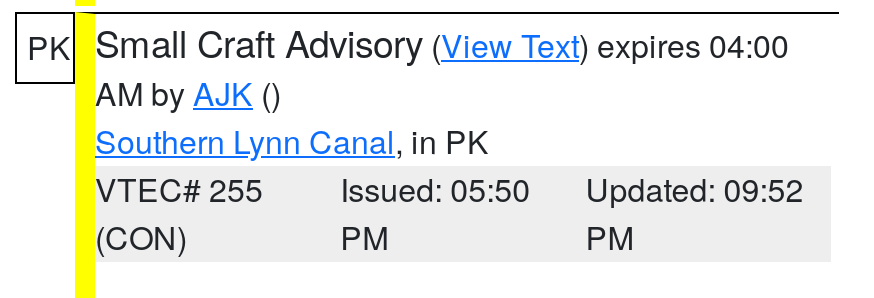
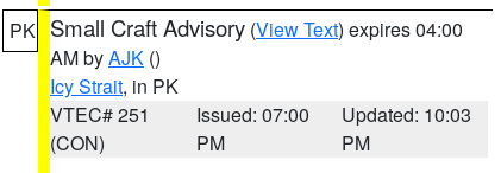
- Southern Lynn Canal, in PK
- VTEC# 255
+ Icy Strait, in PK
+ VTEC# 251

- Issued: 05:50
+ Issued: 07:00

- Updated: 09:52
+ Updated: 10:03
